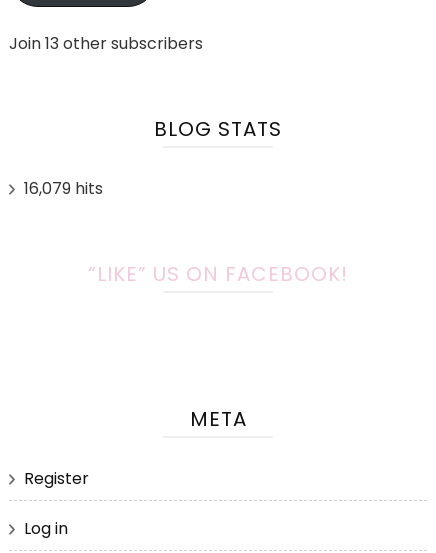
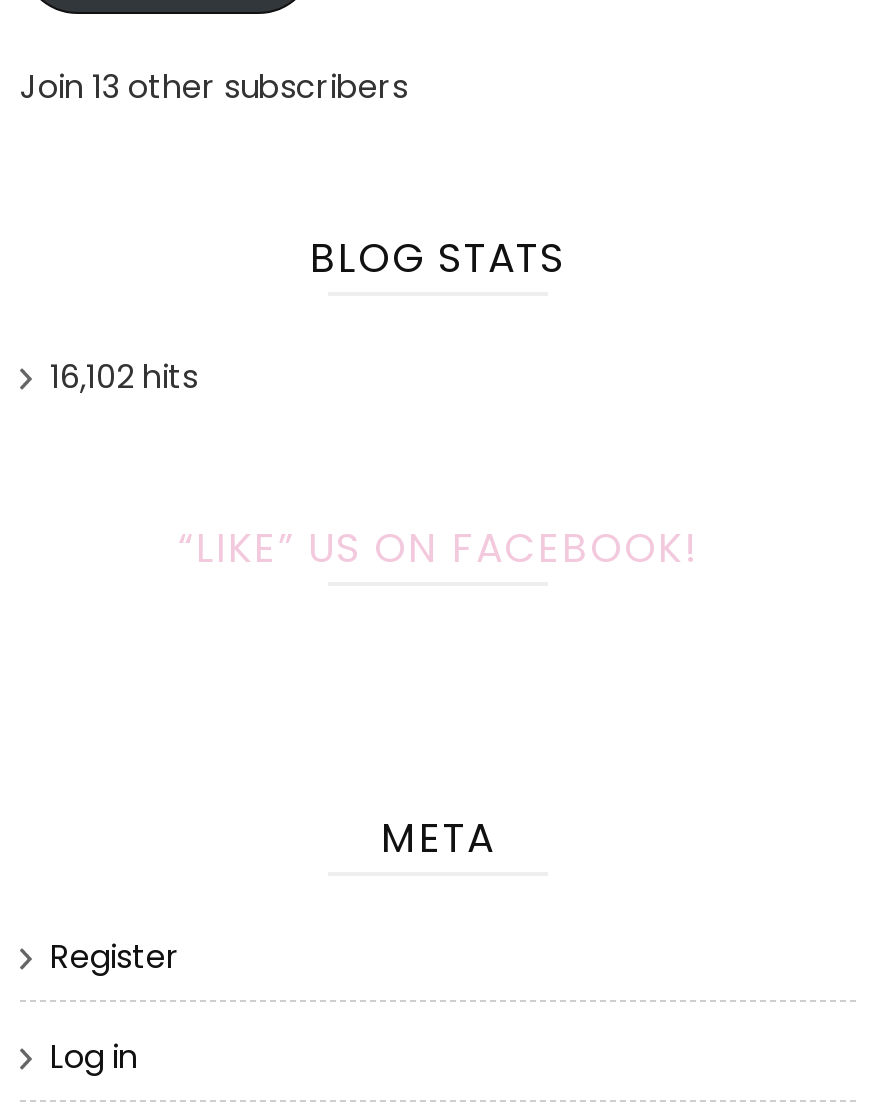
- 16,079 hits
+ 16,102 hits
